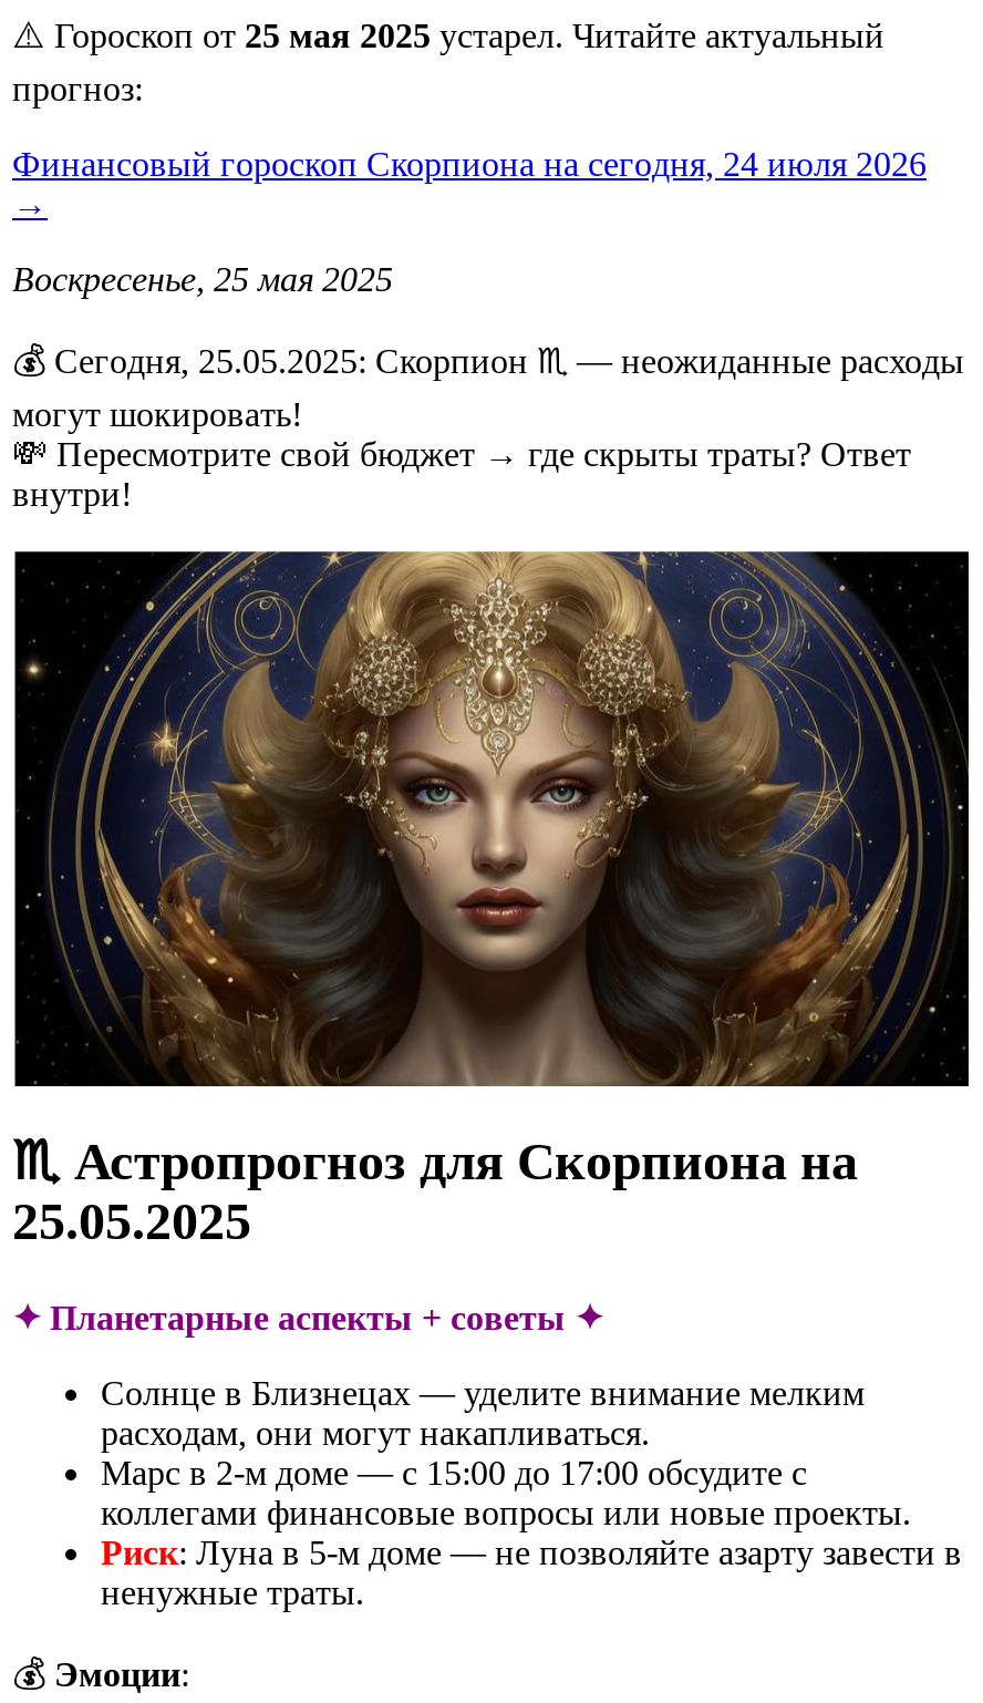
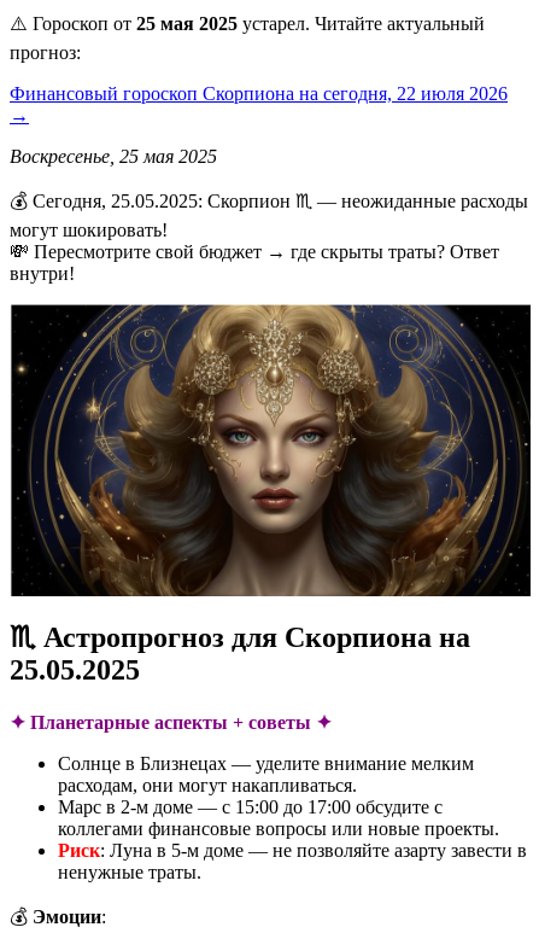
- Финансовый гороскоп Скорпиона на сегодня, 24 июля 2026
+ Финансовый гороскоп Скорпиона на сегодня, 22 июля 2026
